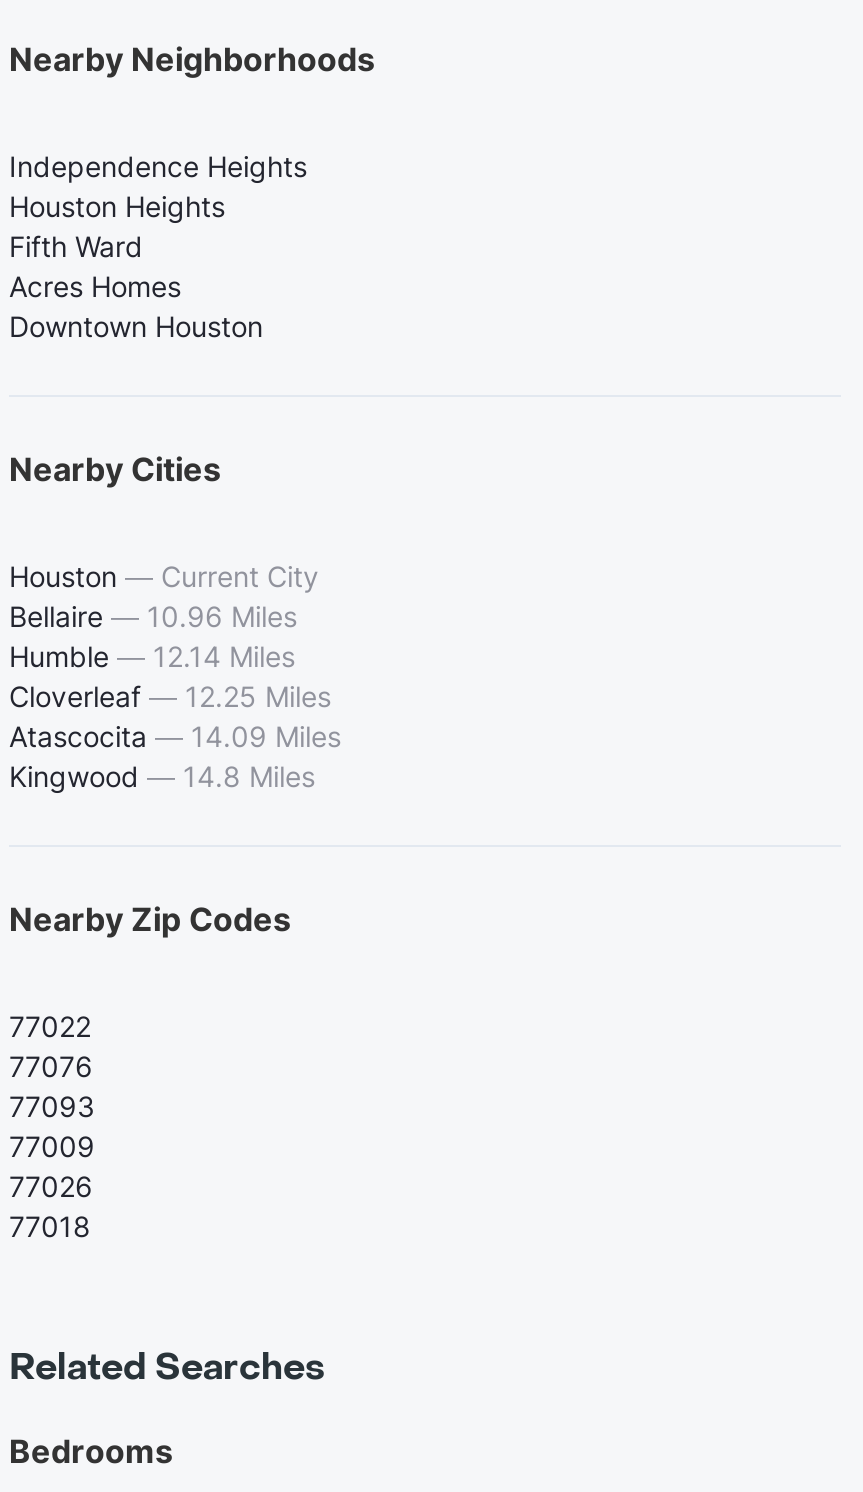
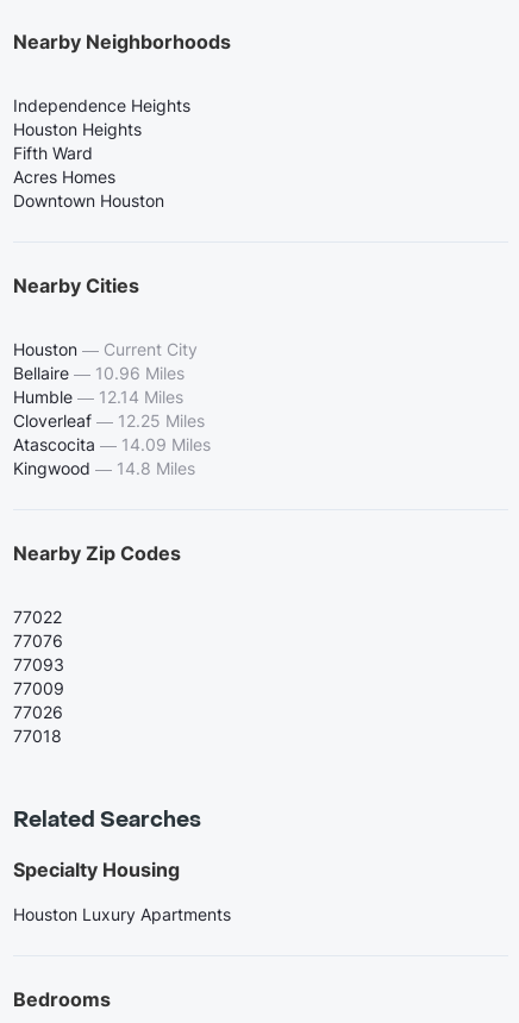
+ Specialty Housing
+ Houston Luxury Apartments
